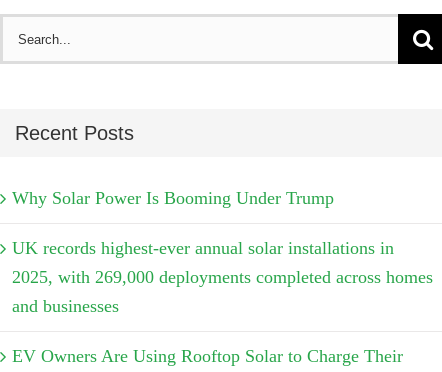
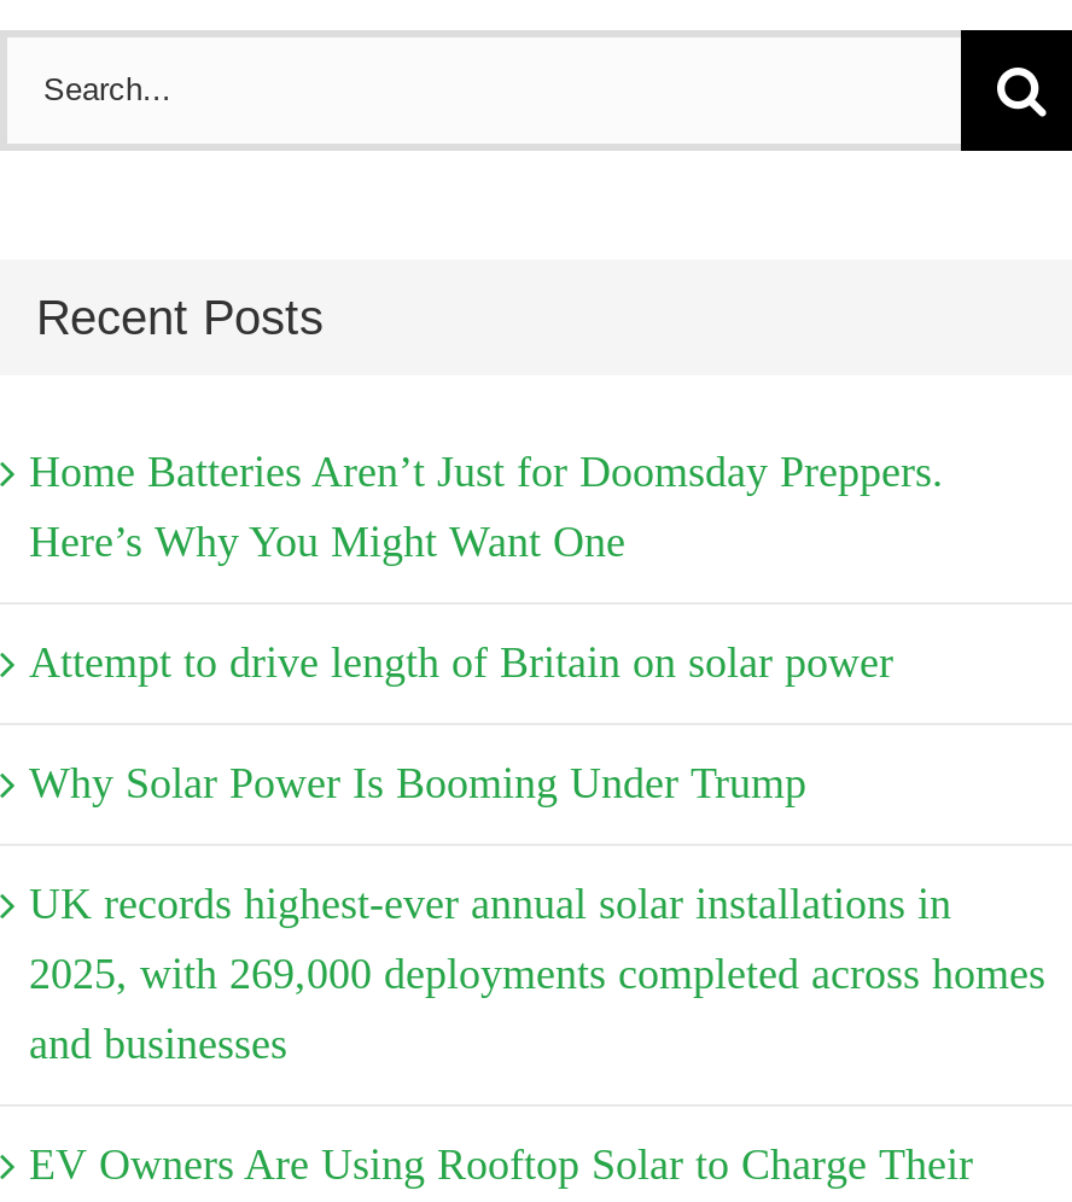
+ Home Batteries Aren’t Just for Doomsday Preppers.
+ Here’s Why You Might Want One
+ Attempt to drive length of Britain on solar power
